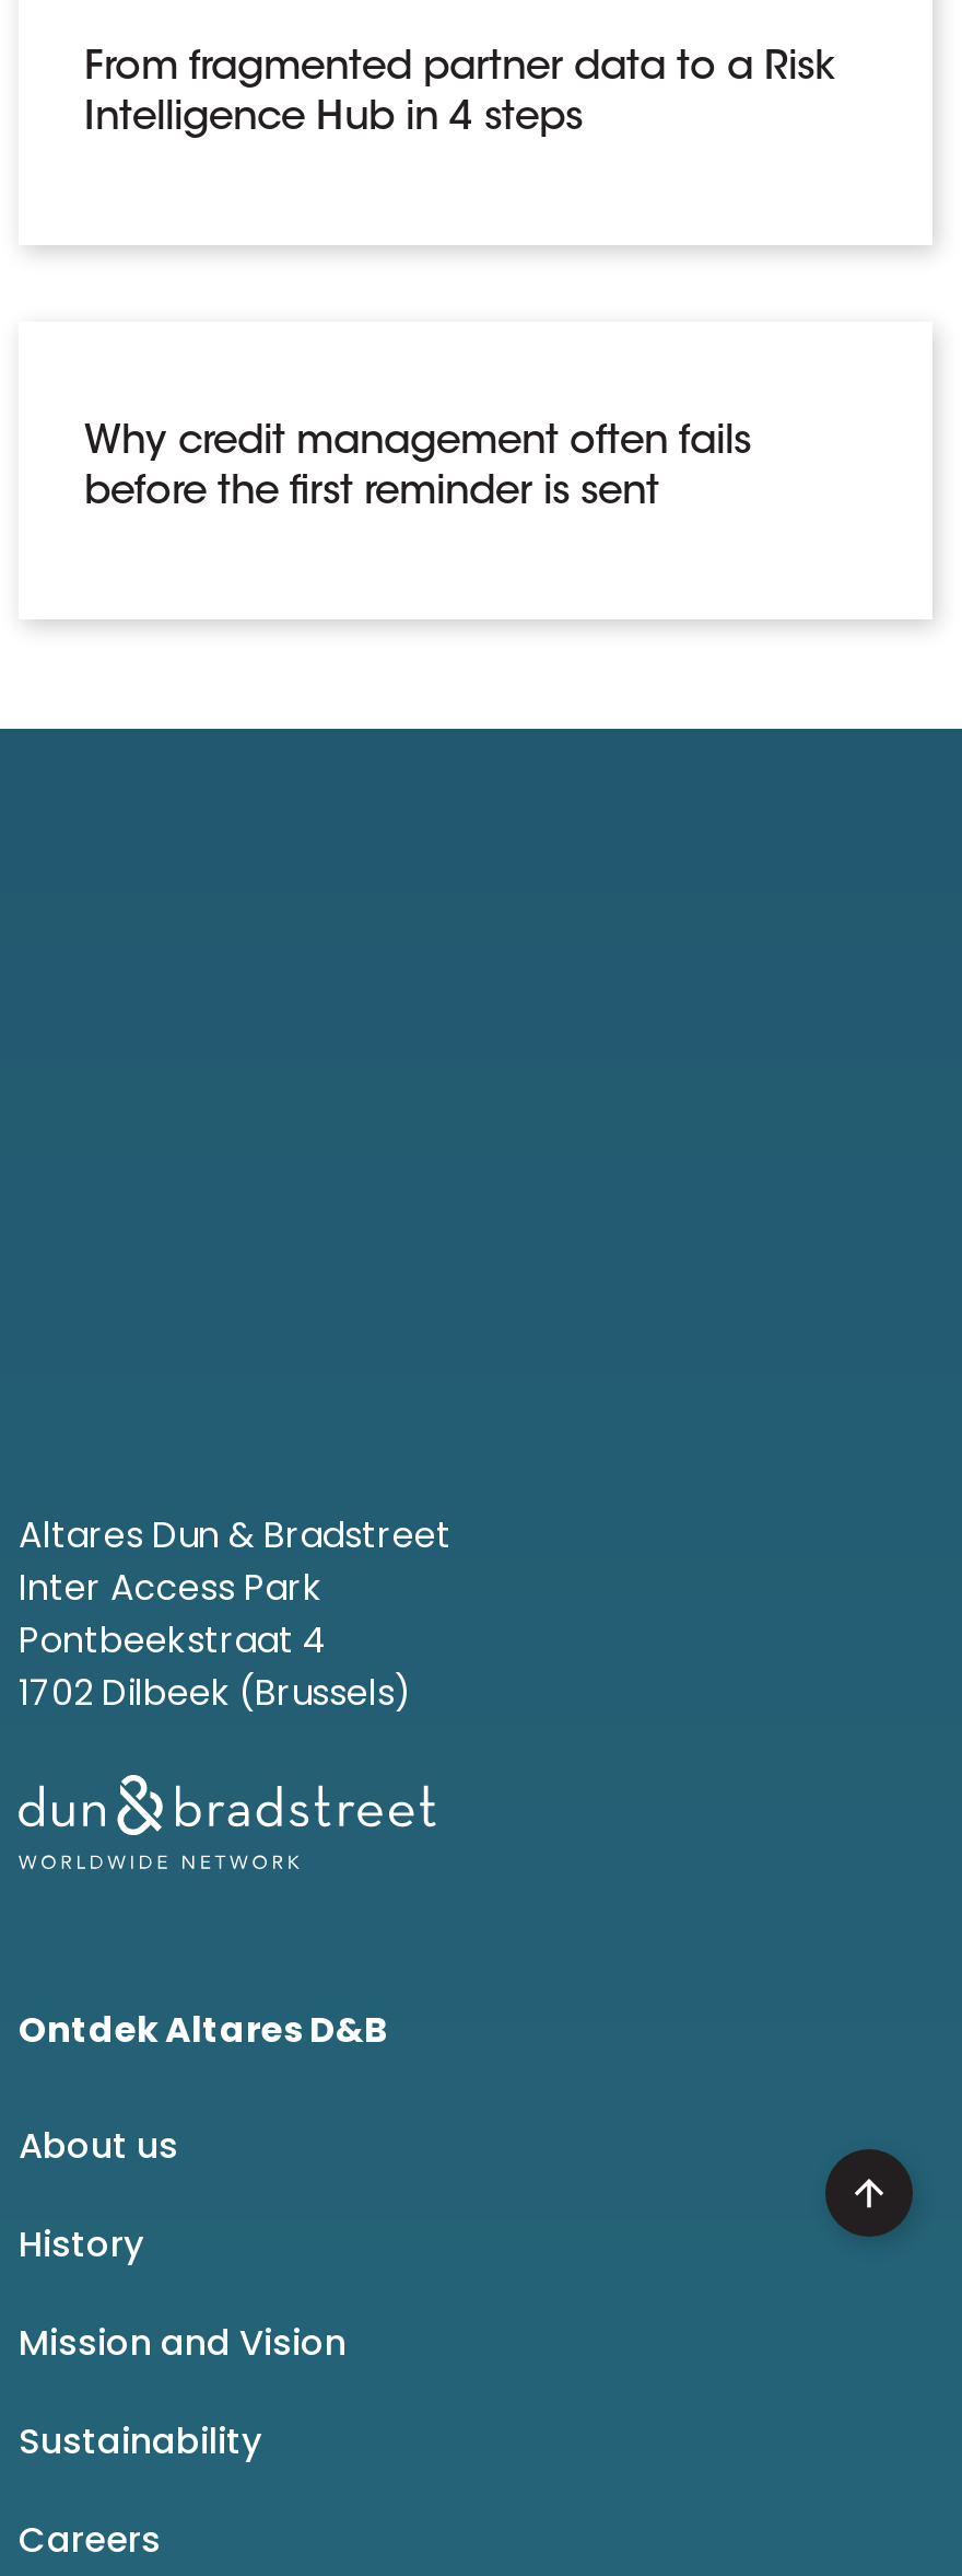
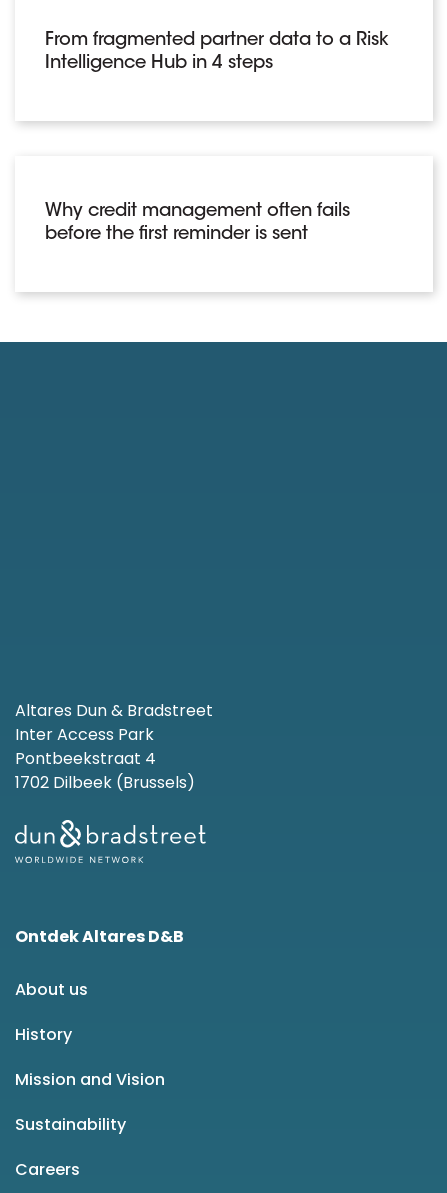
- [image]
